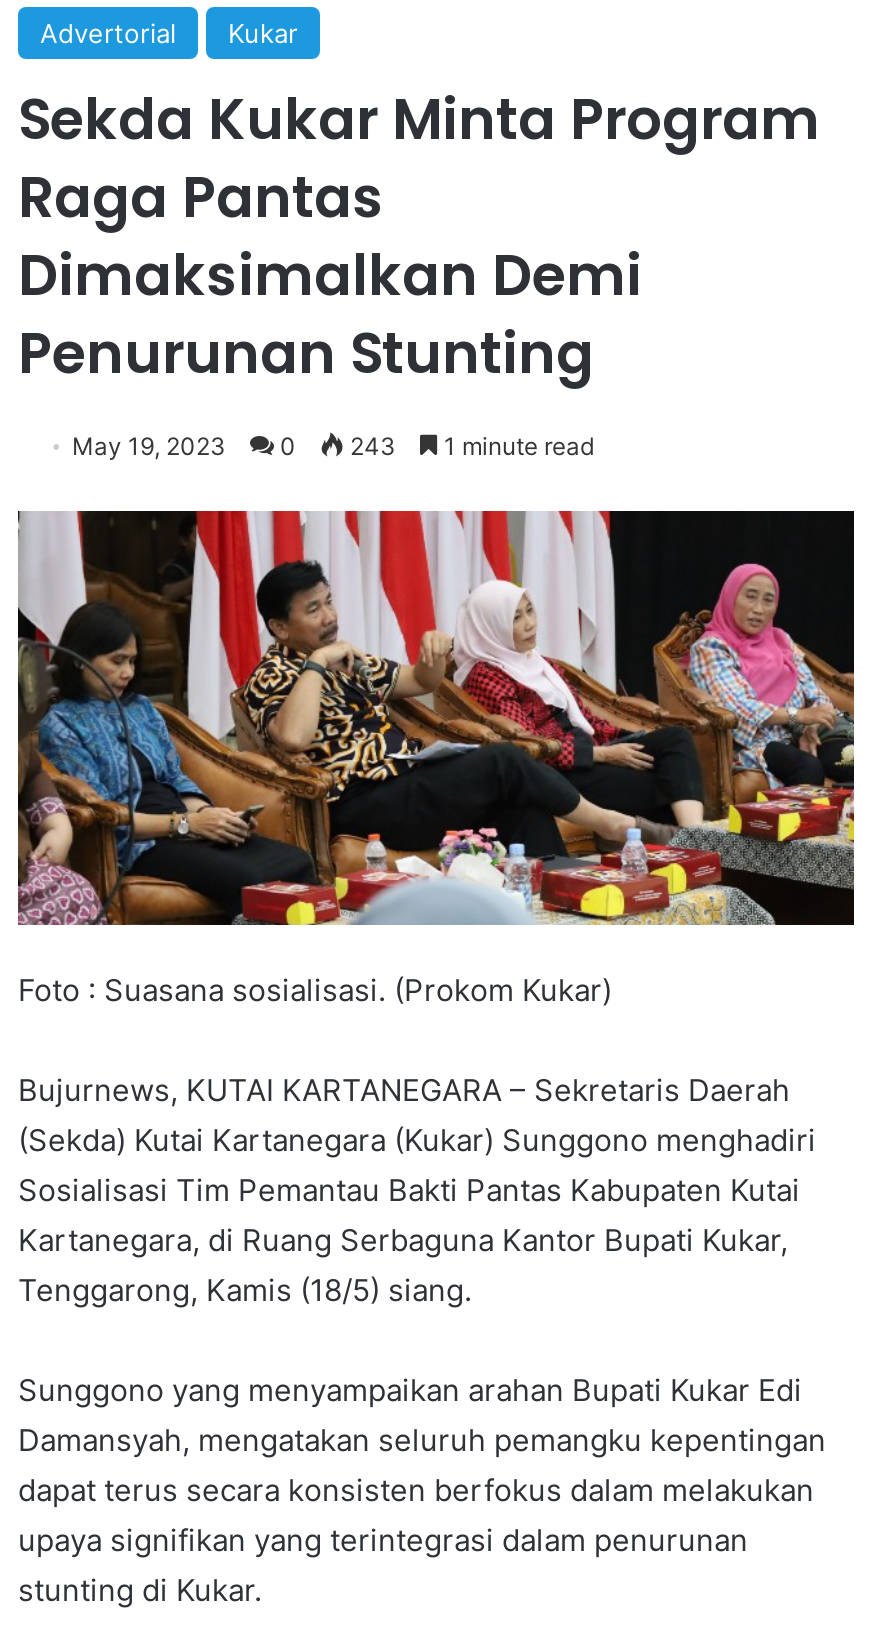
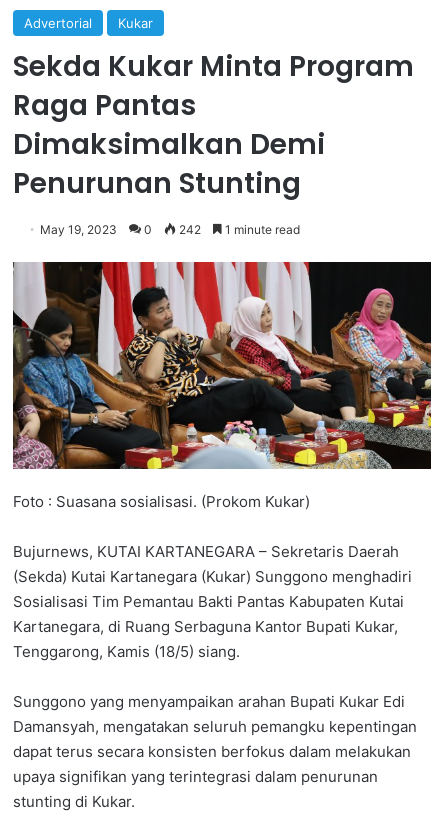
- May 19, 2023 0 243 1 minute read
+ May 19, 2023 0 242 1 minute read
